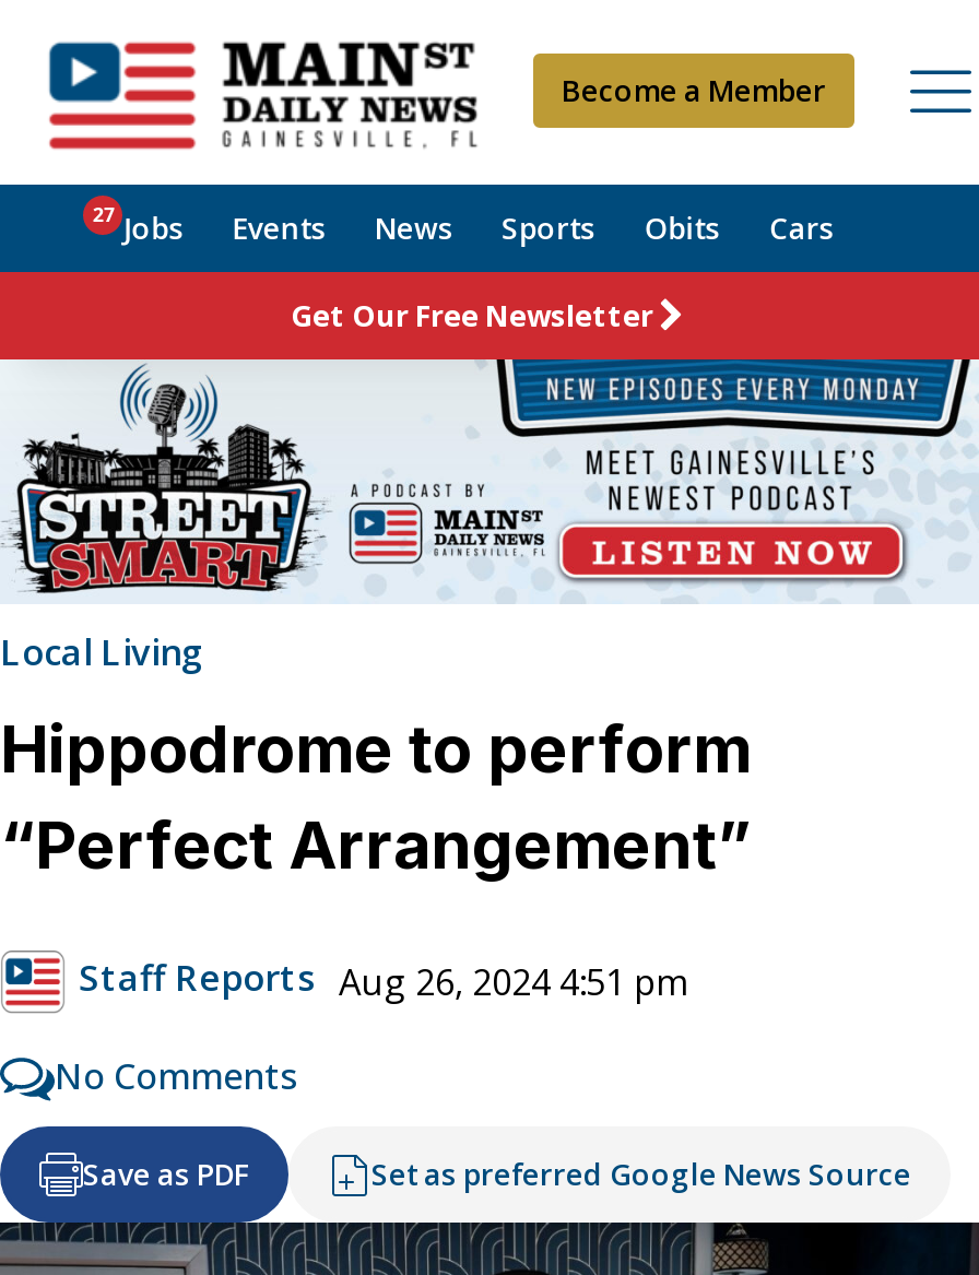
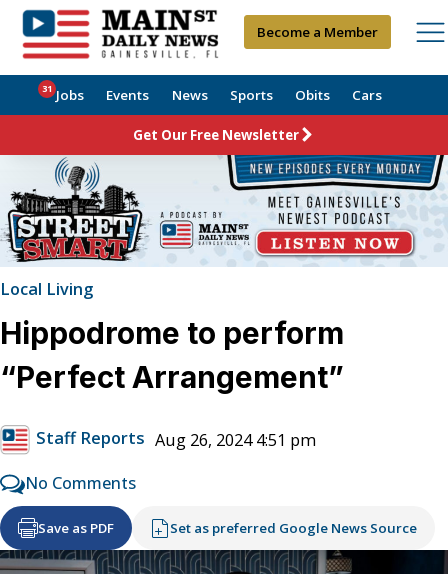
- 27 Jobs Events News Sports Obits Cars
+ 31 Jobs Events News Sports Obits Cars
